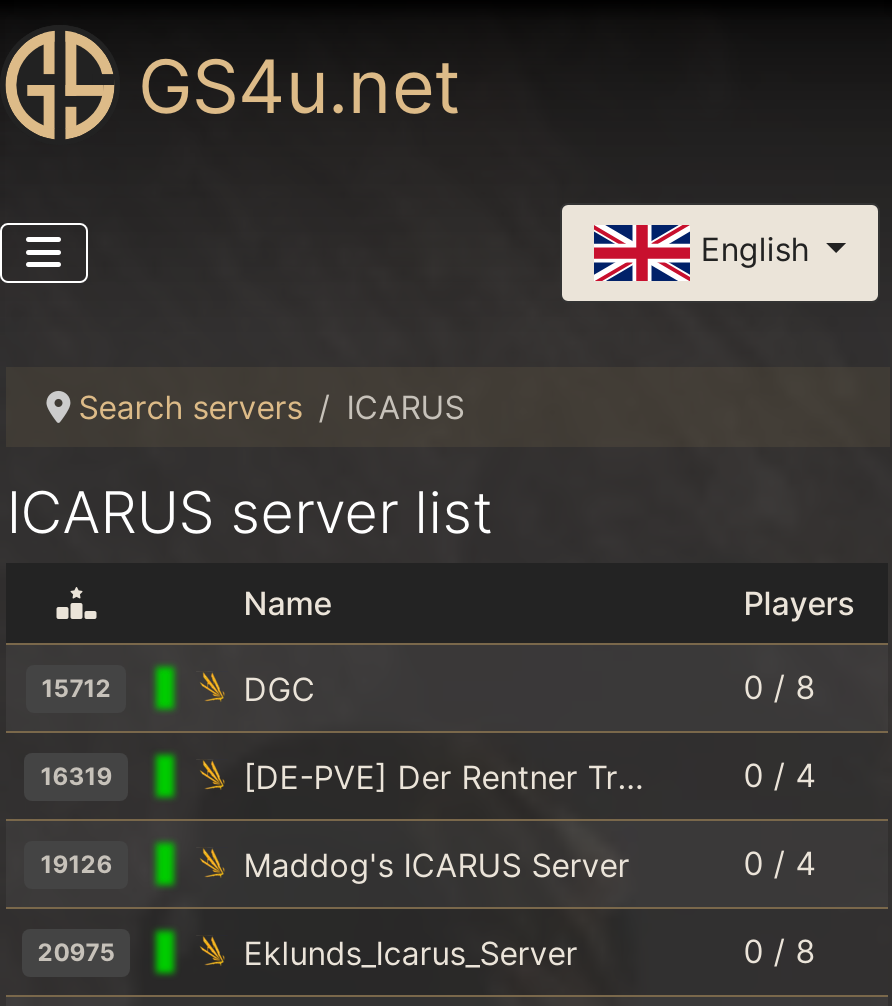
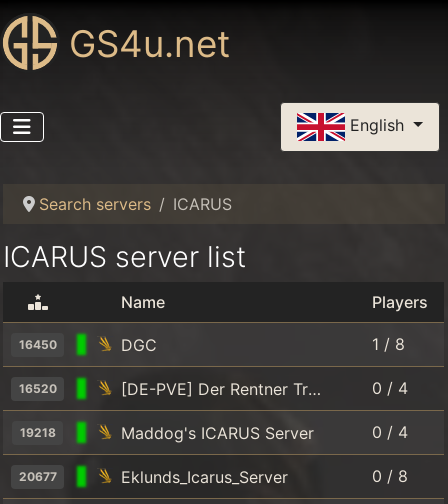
- 15712
+ 16450

- 0 / 8
+ 1 / 8

- 16319
+ 16520

- 19126
+ 19218

- 20975
+ 20677
